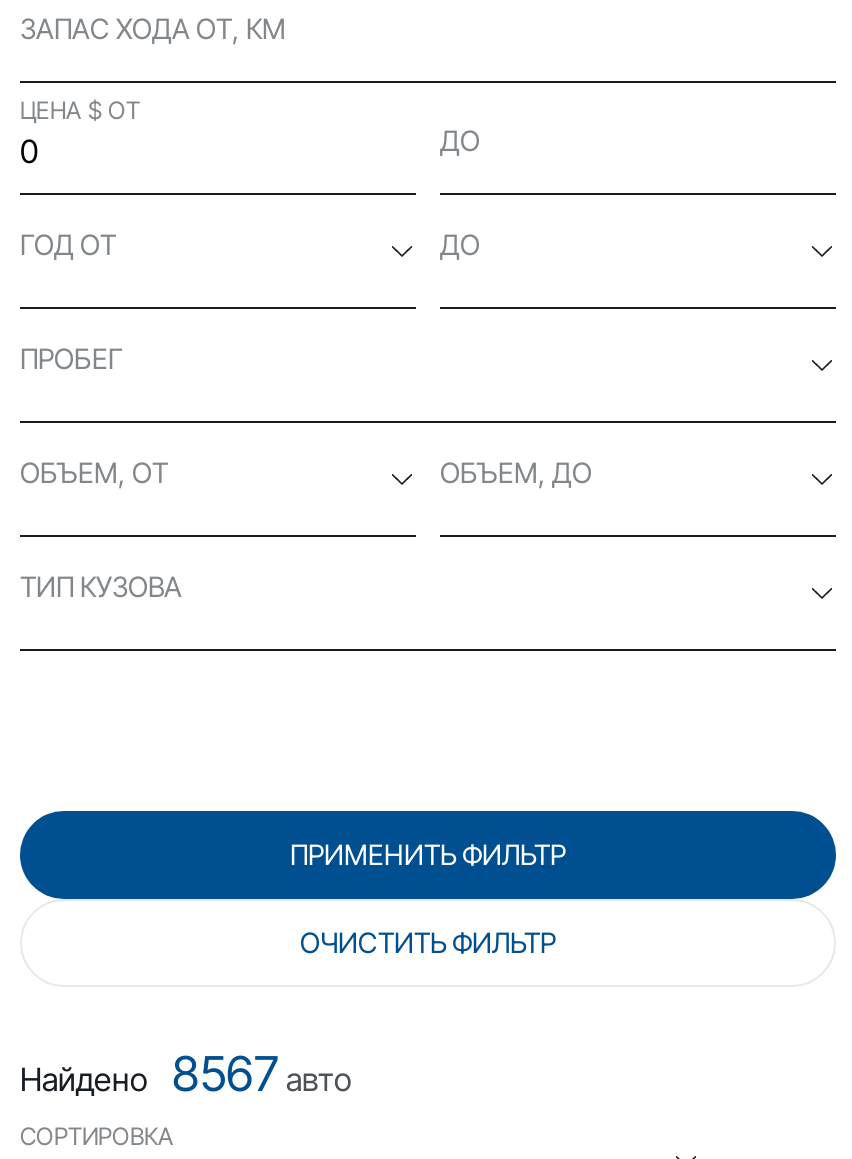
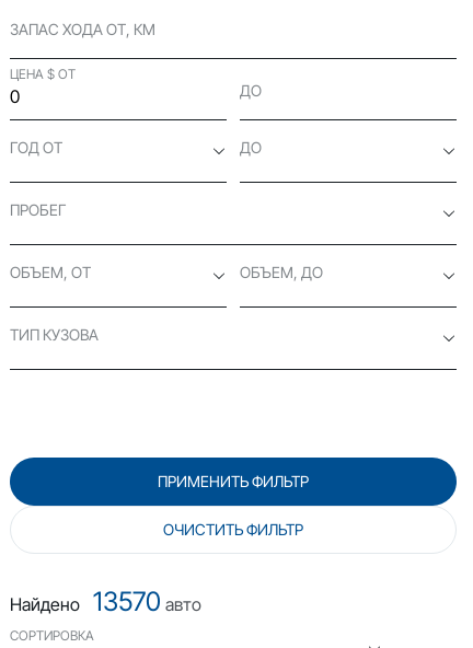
- Найдено 8567авто
+ Найдено 13570авто
